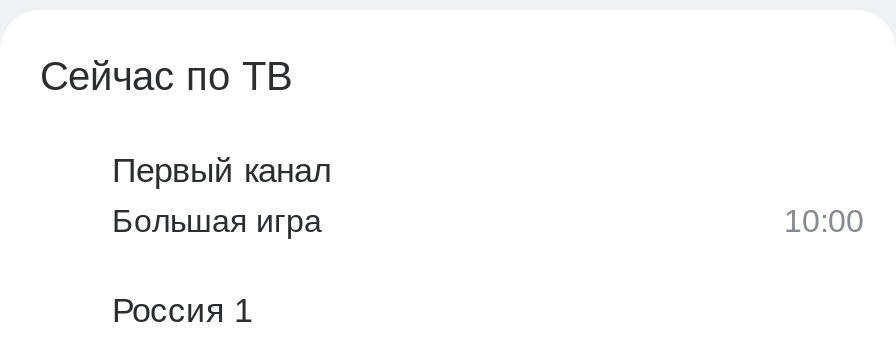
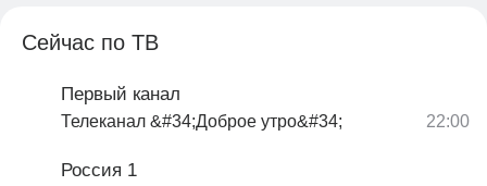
- Большая игра
+ Телеканал &#34;Доброе утро&#34;
